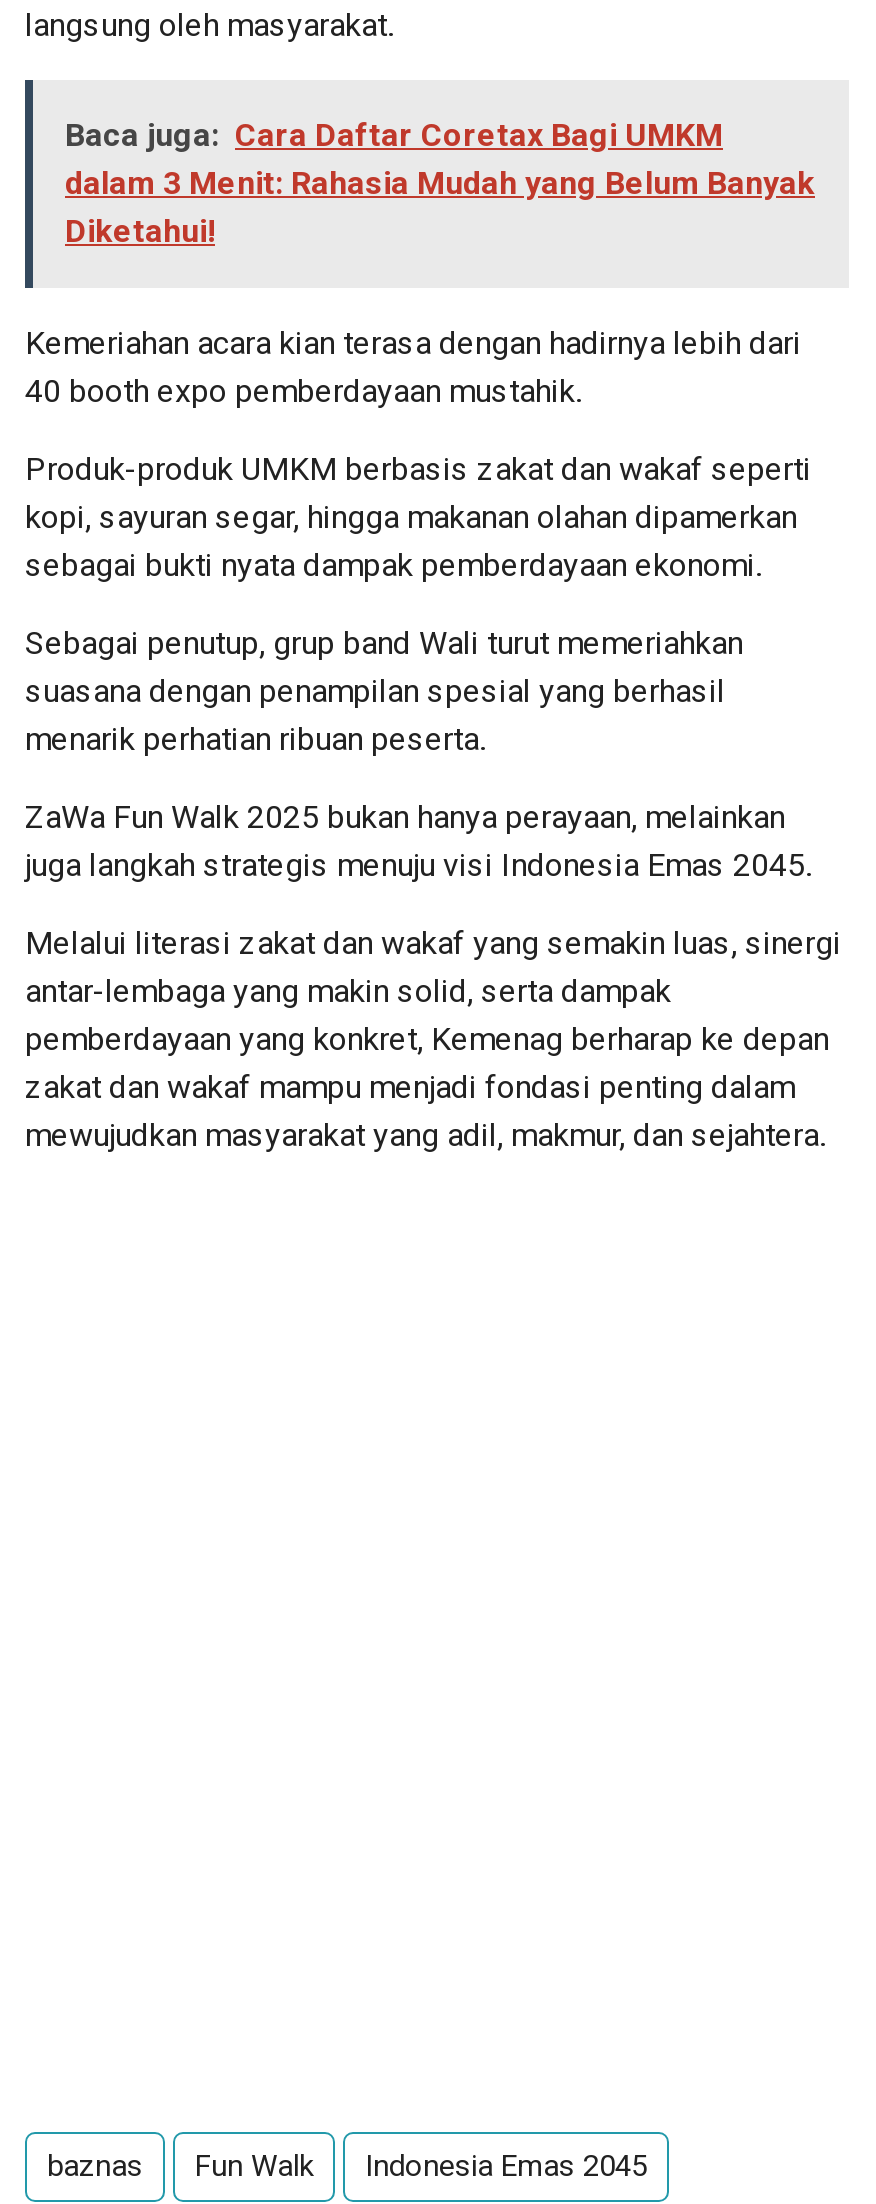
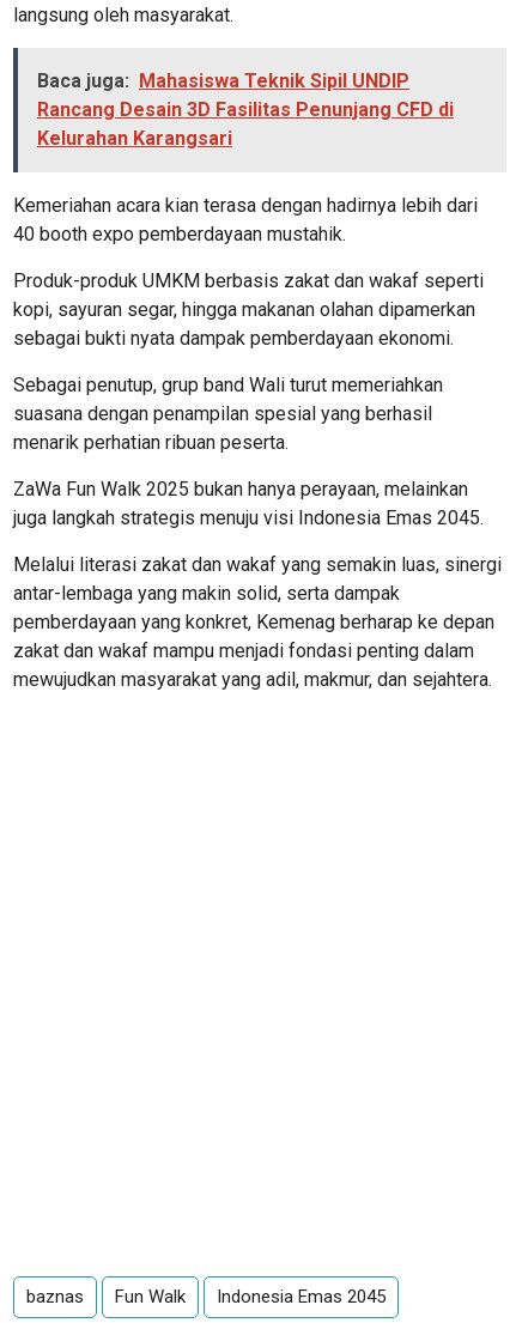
- Baca juga: Cara Daftar Coretax Bagi UMKM
- dalam 3 Menit: Rahasia Mudah yang Belum Banyak
- Diketahui!
+ Baca juga: Mahasiswa Teknik Sipil UNDIP
+ Rancang Desain 3D Fasilitas Penunjang CFD di
+ Kelurahan Karangsari
